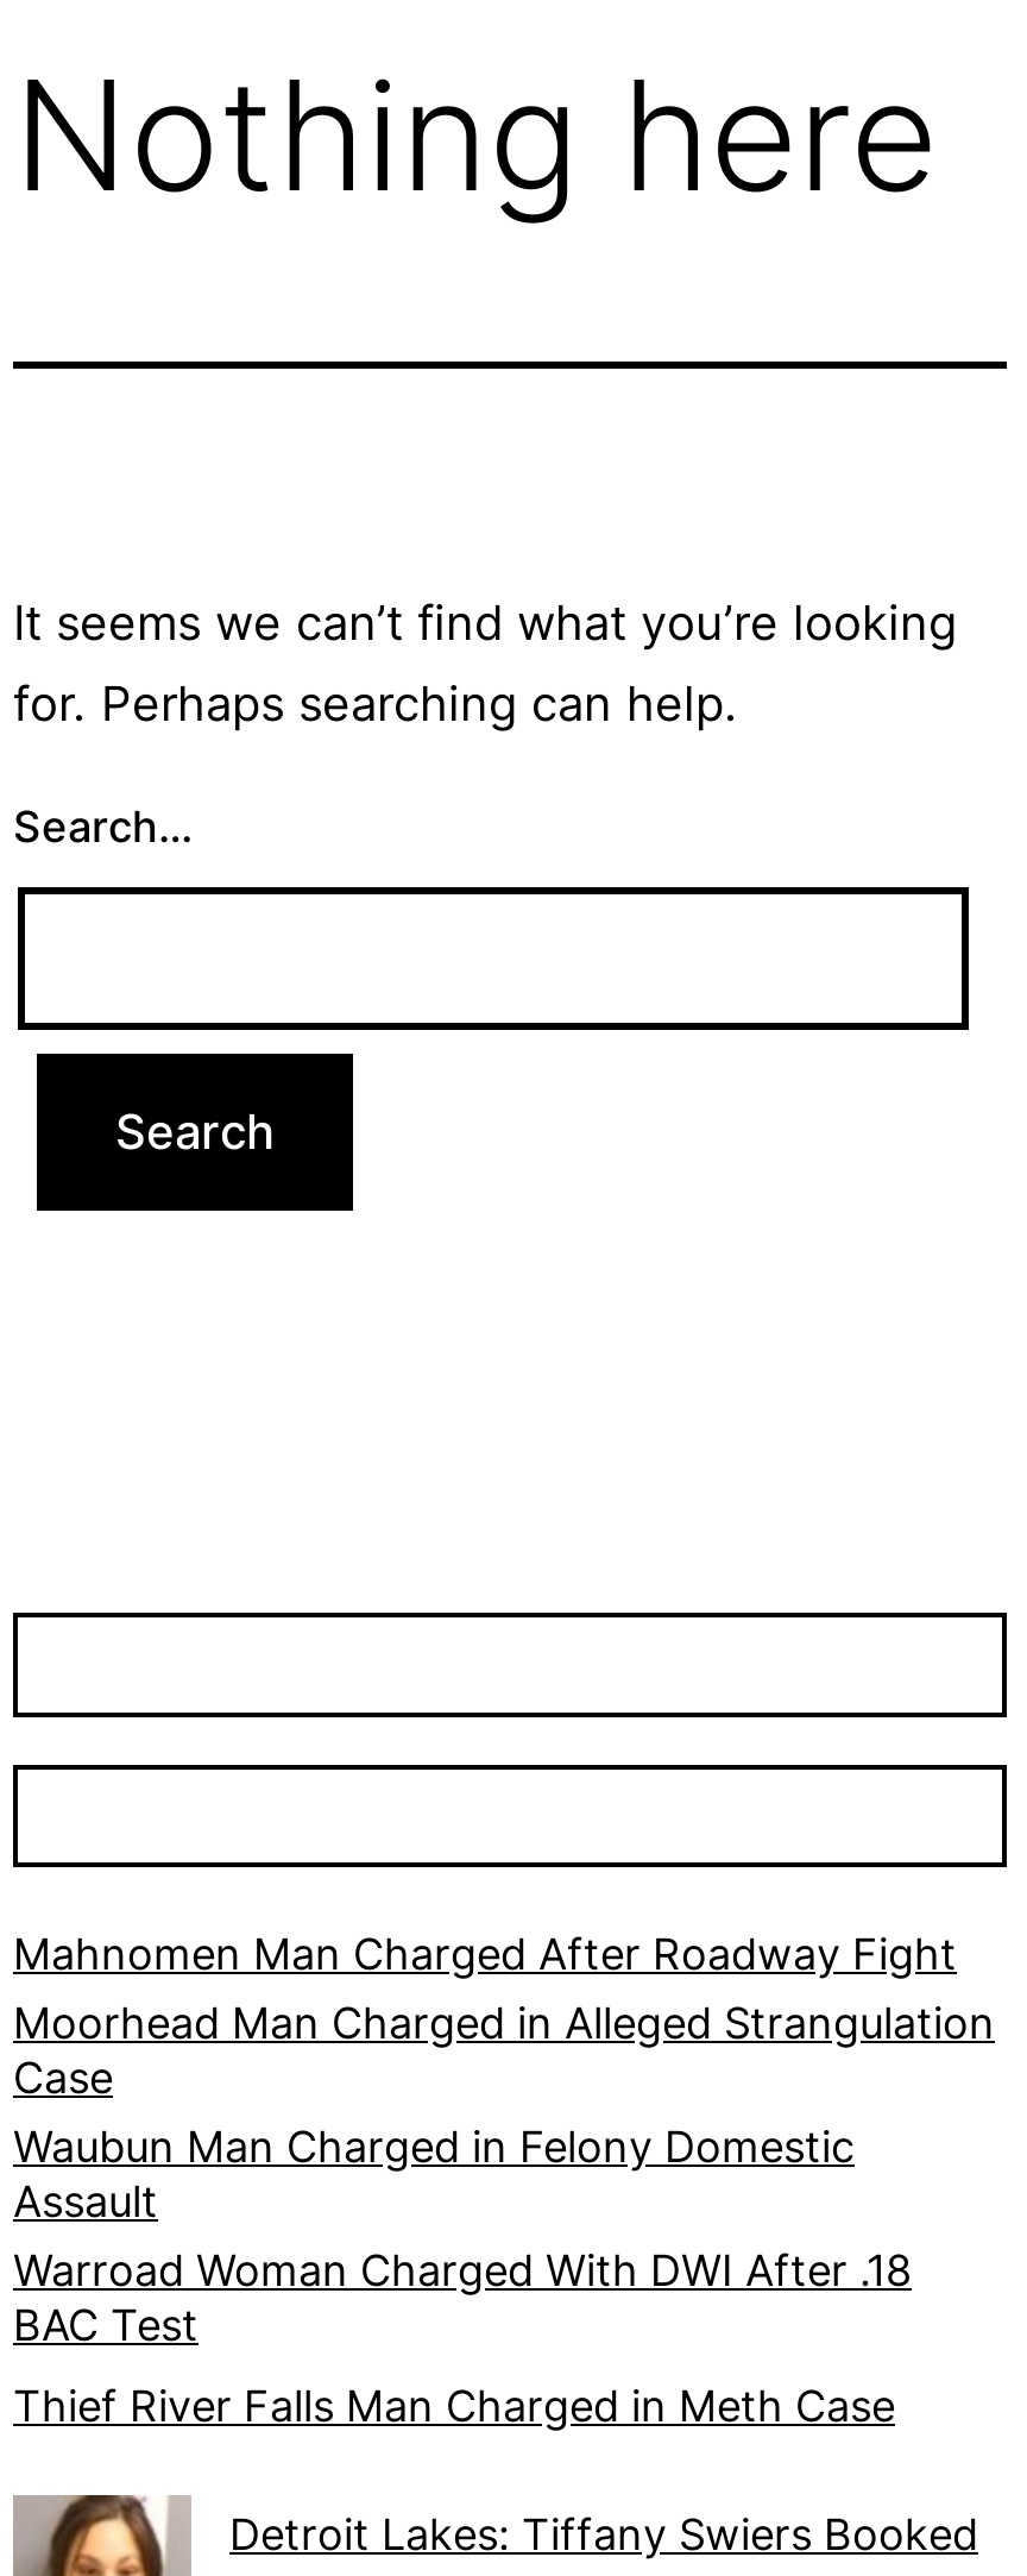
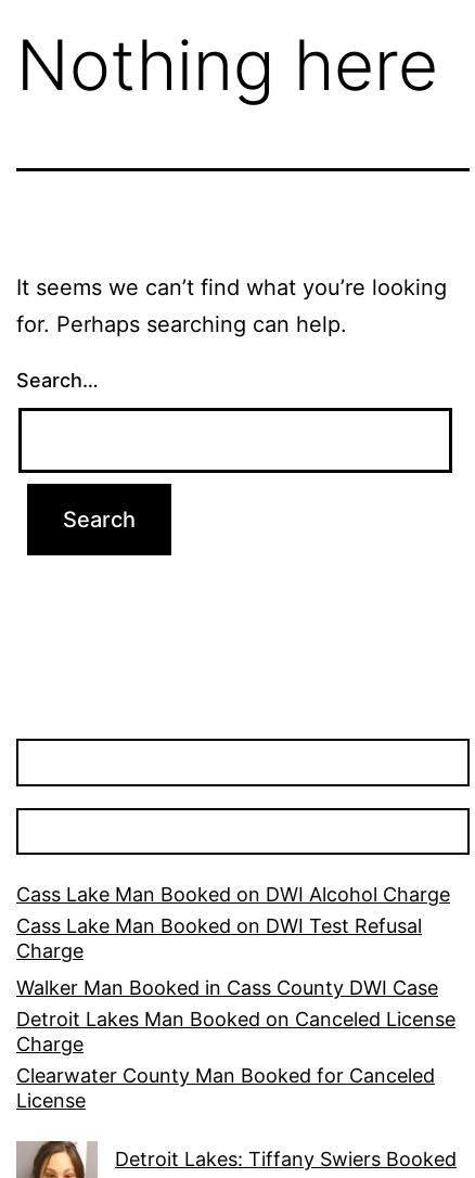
- Mahnomen Man Charged After Roadway Fight
- Moorhead Man Charged in Alleged Strangulation
- Case
- Waubun Man Charged in Felony Domestic
- Assault
- Warroad Woman Charged With DWI After .18
- BAC Test
+ Cass Lake Man Booked on DWI Alcohol Charge
+ Cass Lake Man Booked on DWI Test Refusal
+ Charge

- Thief River Falls Man Charged in Meth Case
+ Walker Man Booked in Cass County DWI Case
+ Detroit Lakes Man Booked on Canceled License
+ Charge
+ Clearwater County Man Booked for Canceled
+ License
